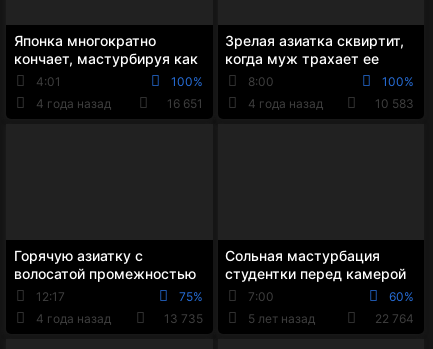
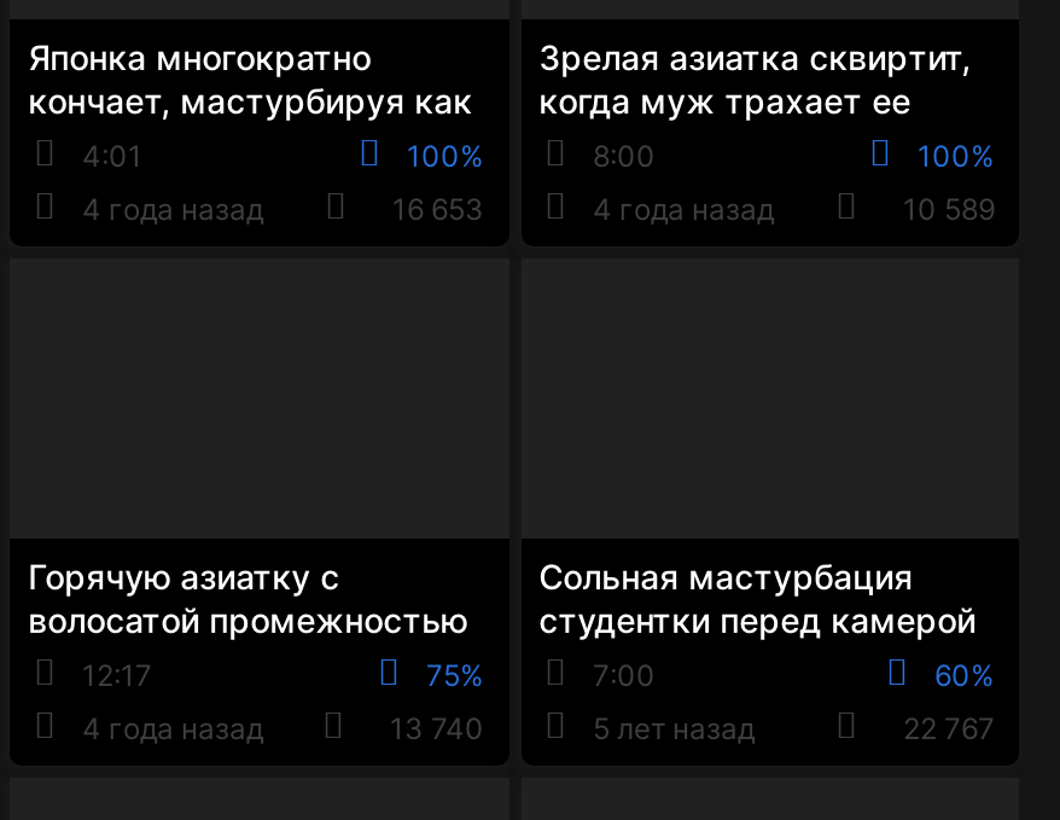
- 16 651
+ 16 653

- 10 583
+ 10 589

- 13 735
+ 13 740

- 22 764
+ 22 767
